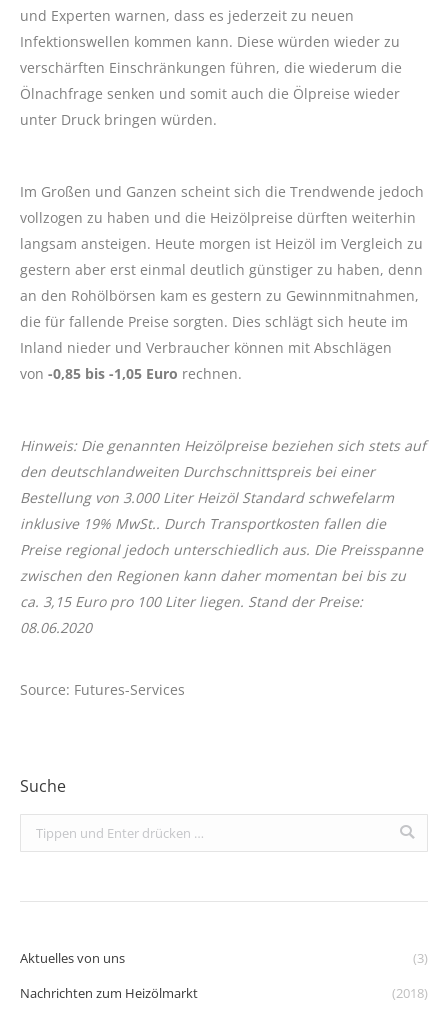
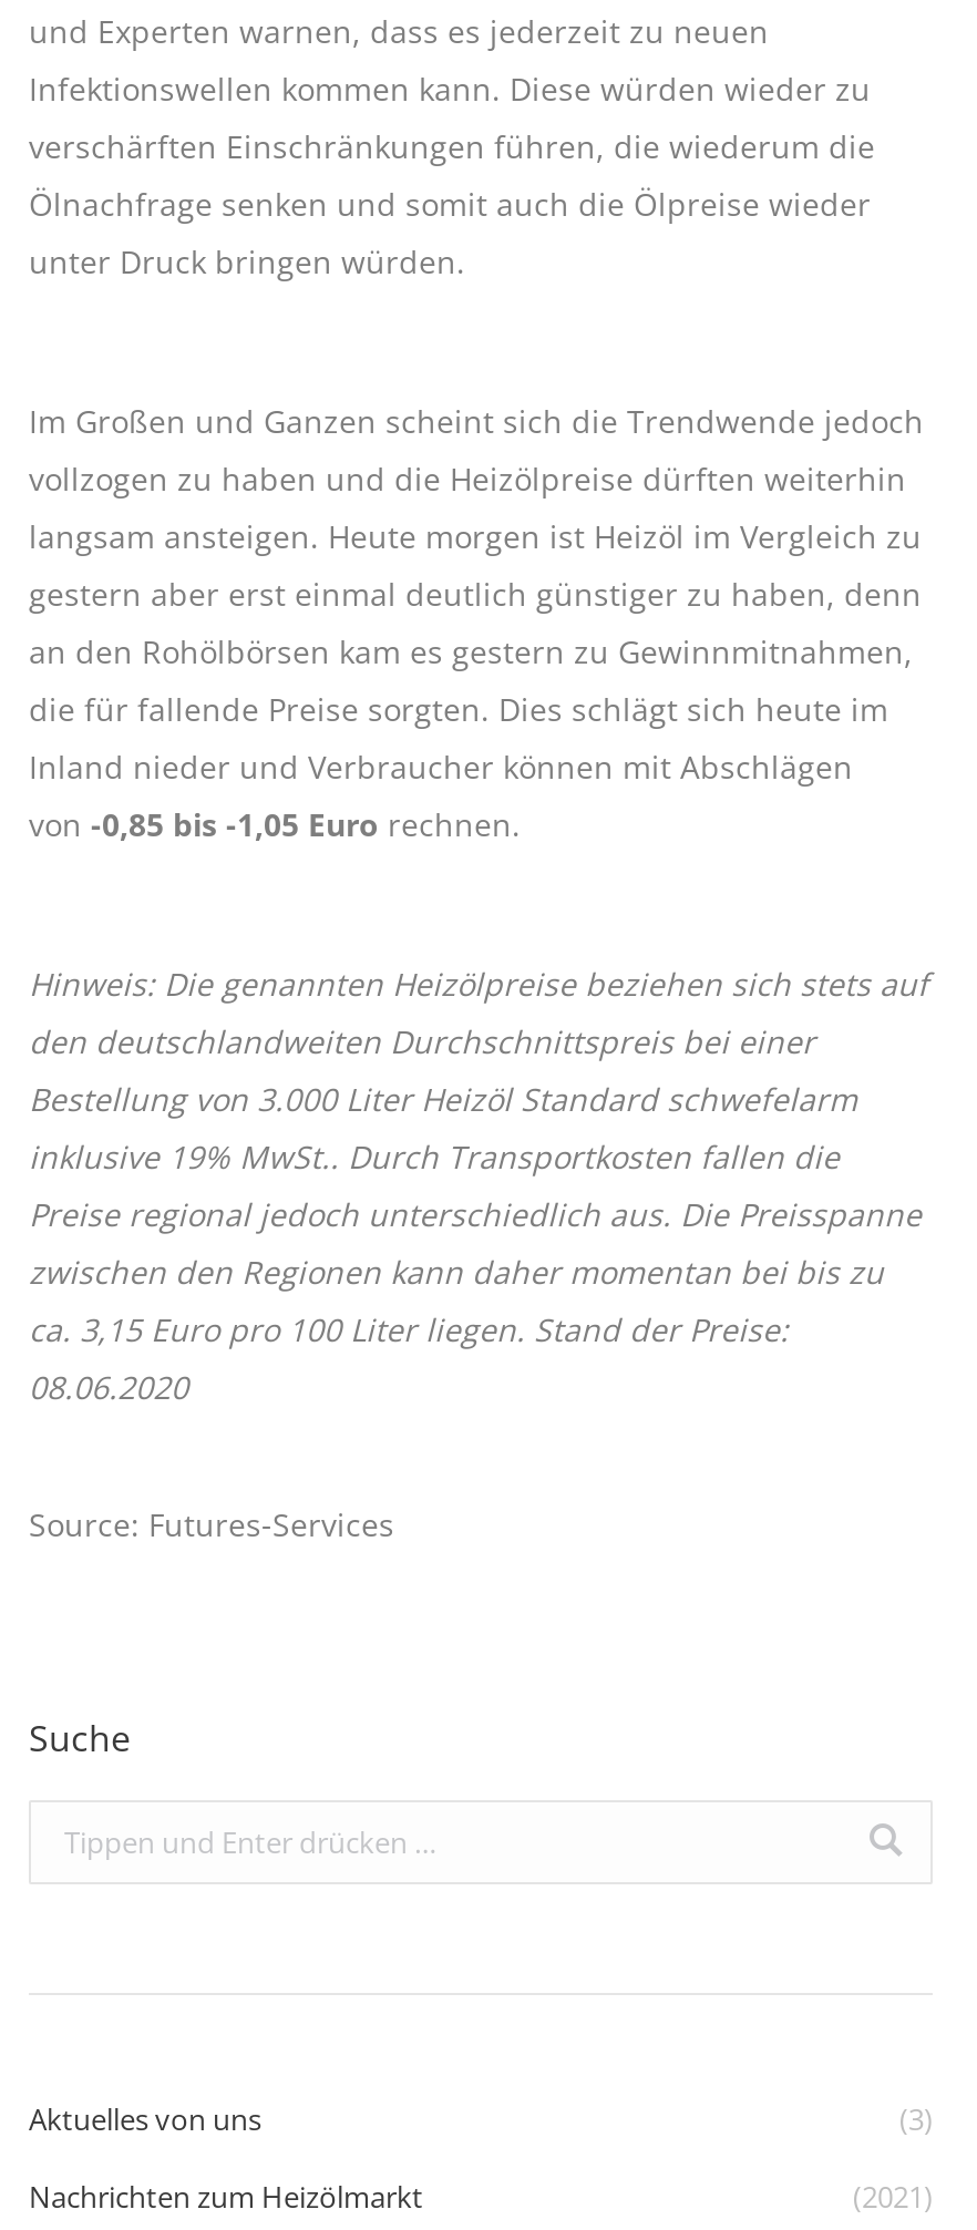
- (2018)
+ (2021)
